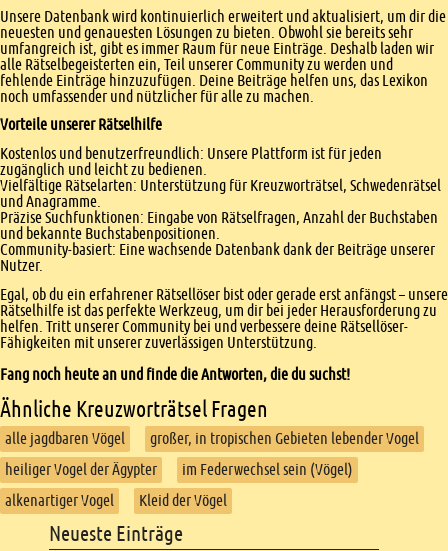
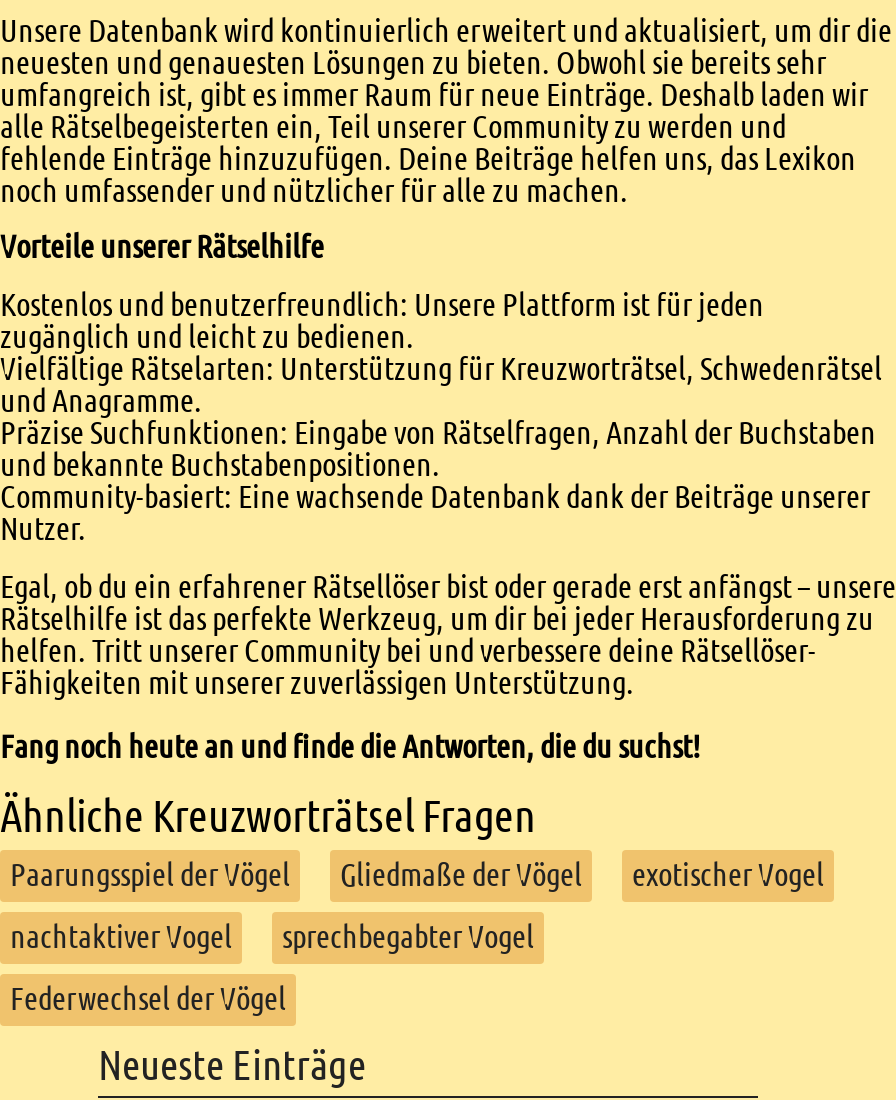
- alle jagdbaren Vögel
- großer, in tropischen Gebieten lebender Vogel
+ Paarungsspiel der Vögel
+ Gliedmaße der Vögel
+ exotischer Vogel

- heiliger Vogel der Ägypter
- im Federwechsel sein (Vögel)
+ nachtaktiver Vogel
+ sprechbegabter Vogel

- alkenartiger Vogel
- Kleid der Vögel
+ Federwechsel der Vögel
